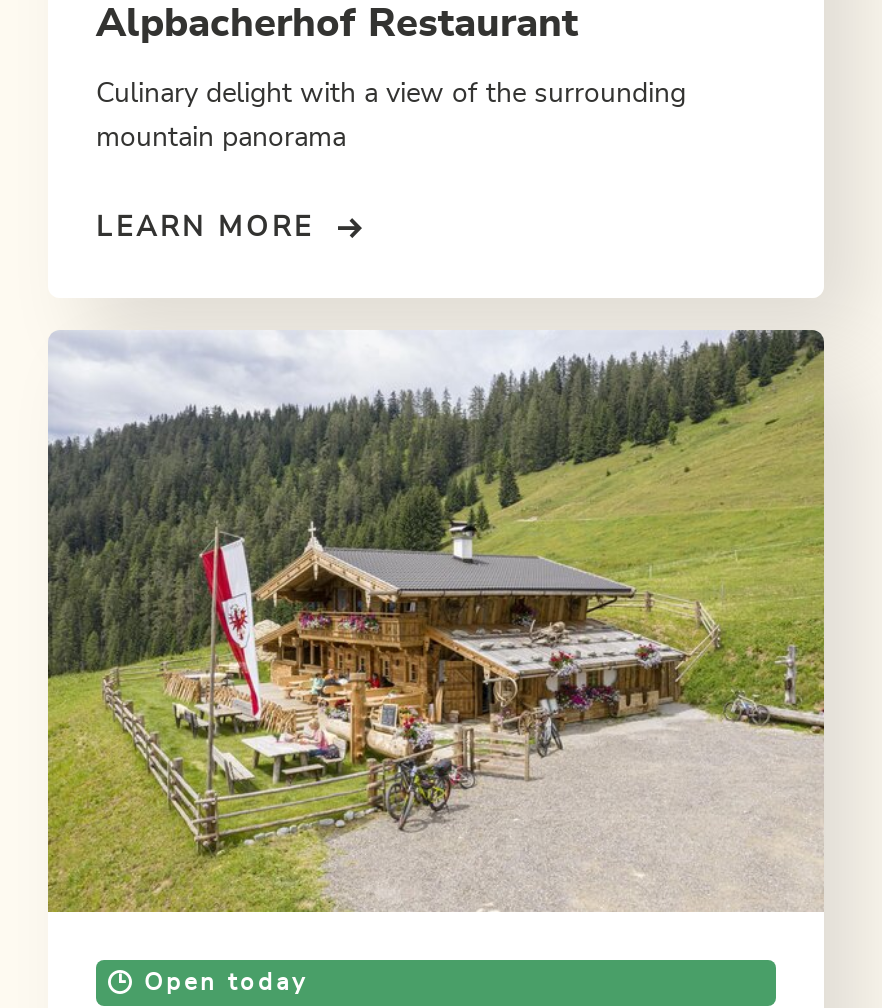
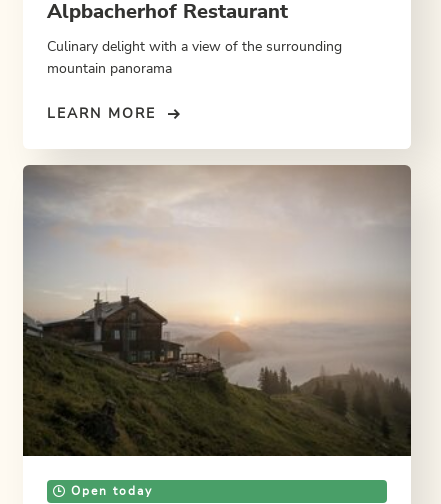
- [image]
+ [image]
